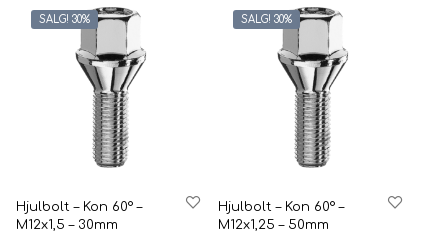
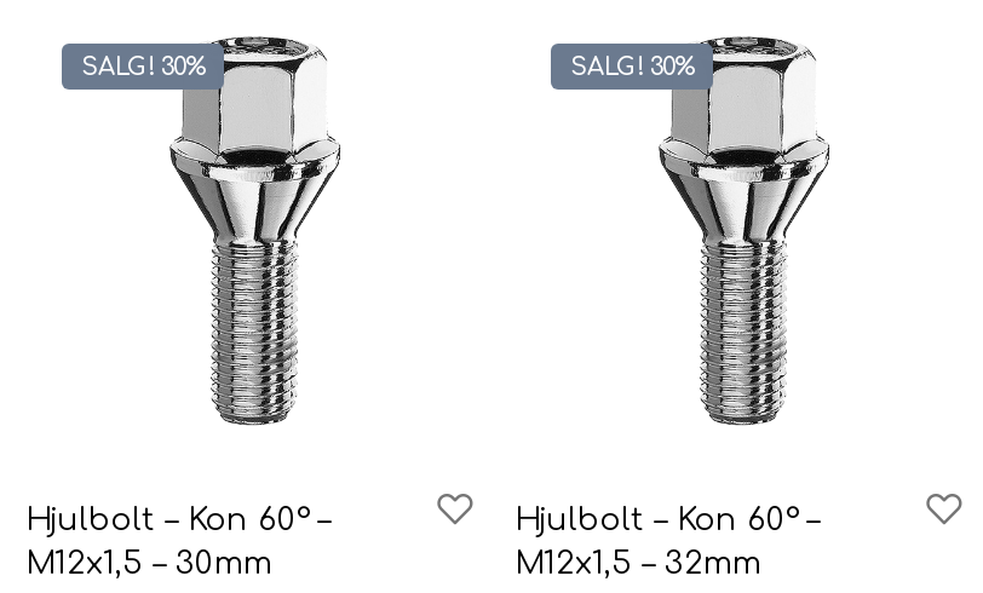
- M12x1,25 – 50mm
+ M12x1,5 – 32mm
